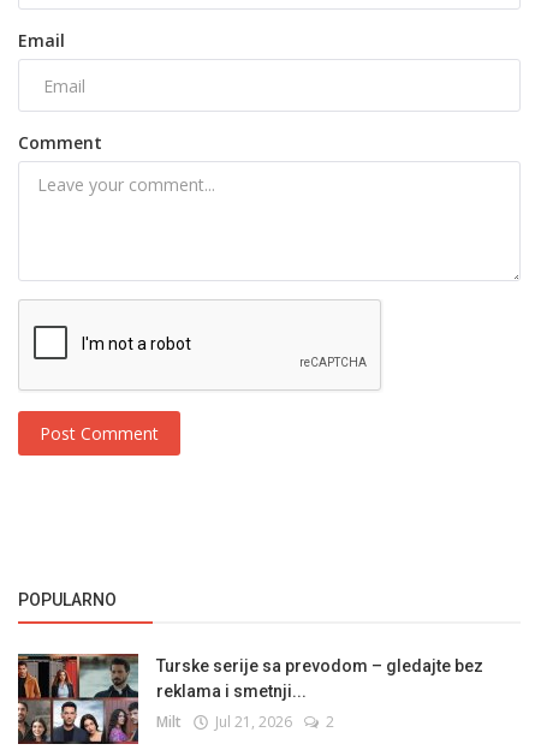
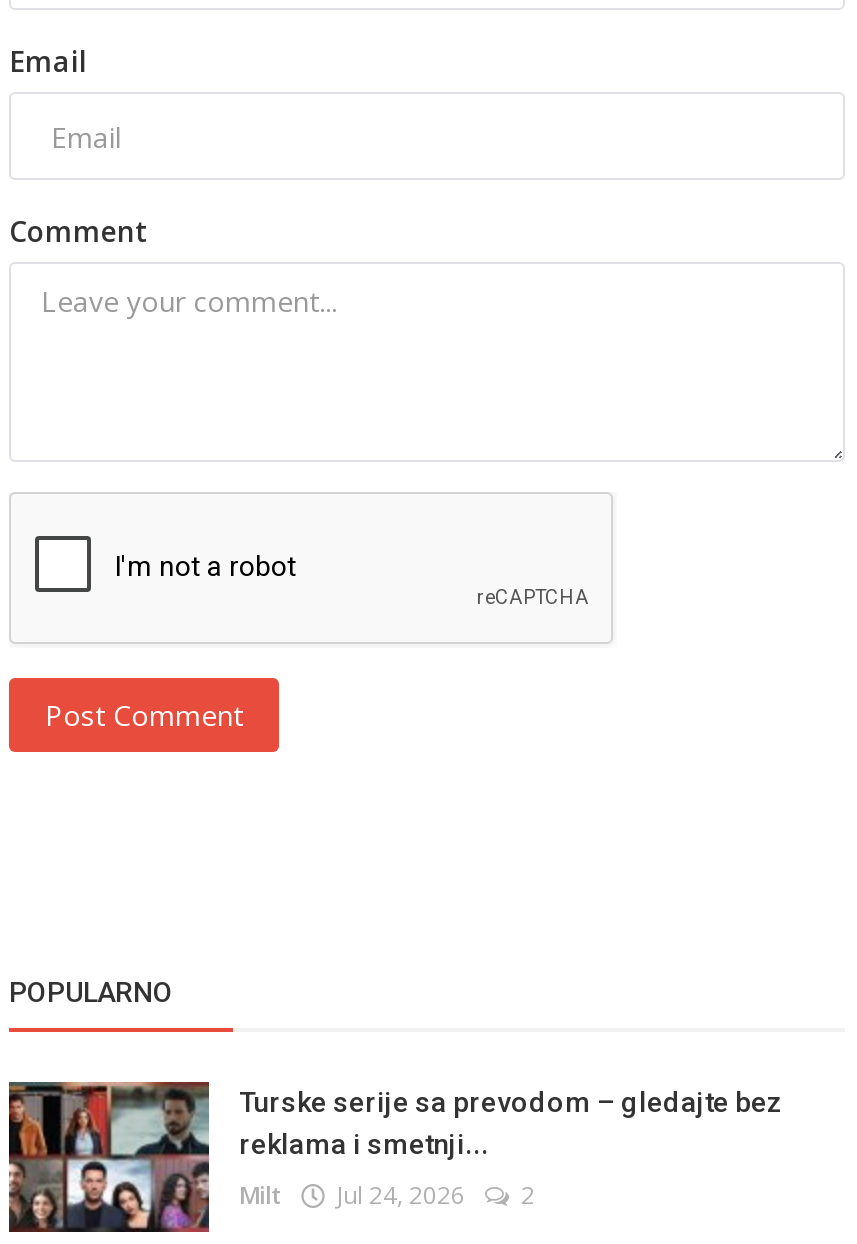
- Milt Jul 21, 2026 2
+ Milt Jul 24, 2026 2
